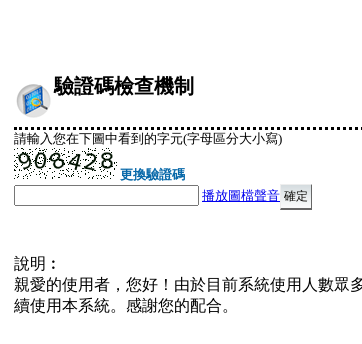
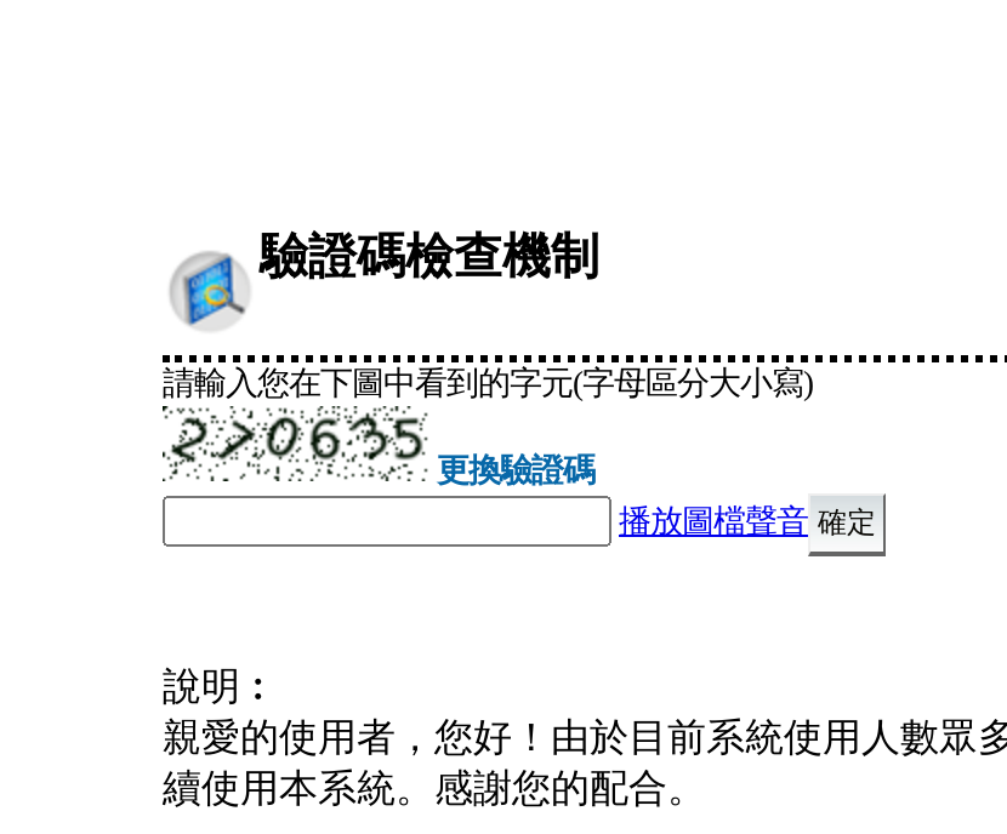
- [image]
+ [image]
